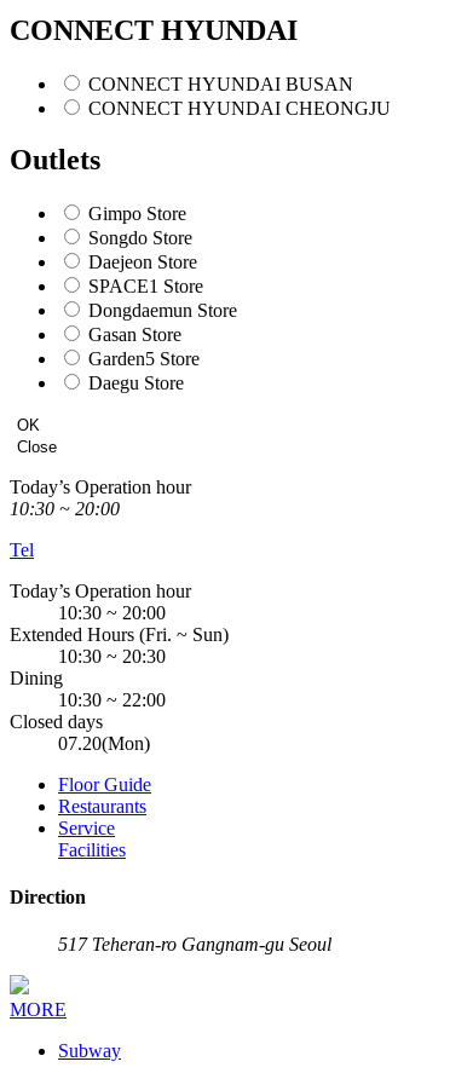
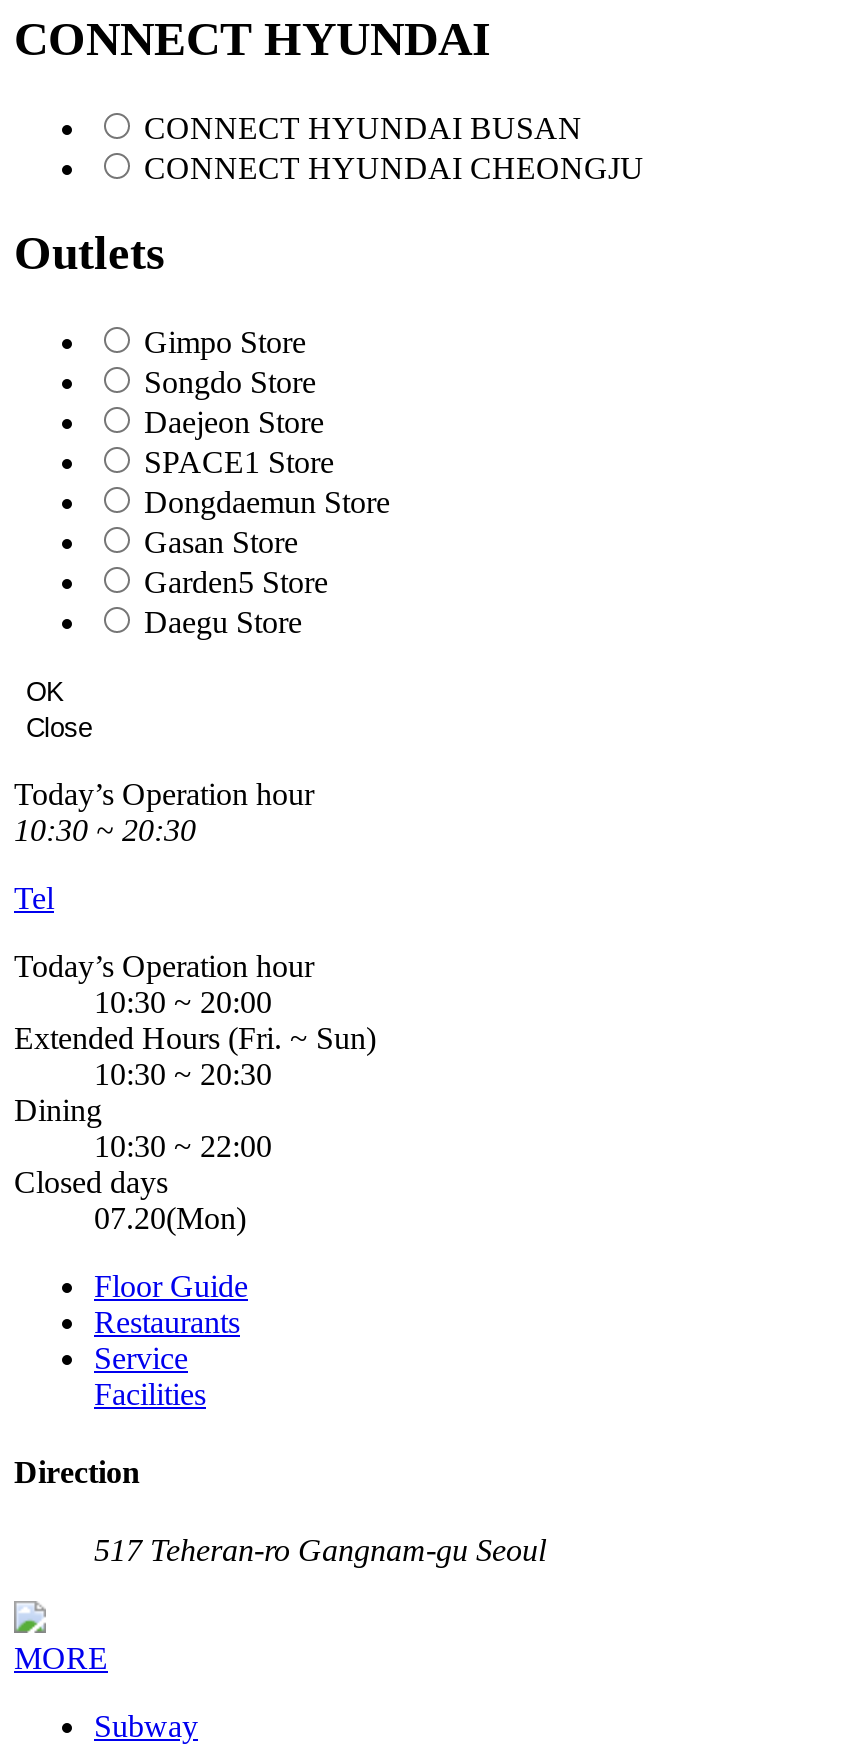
- 10:30 ~ 20:00
+ 10:30 ~ 20:30
